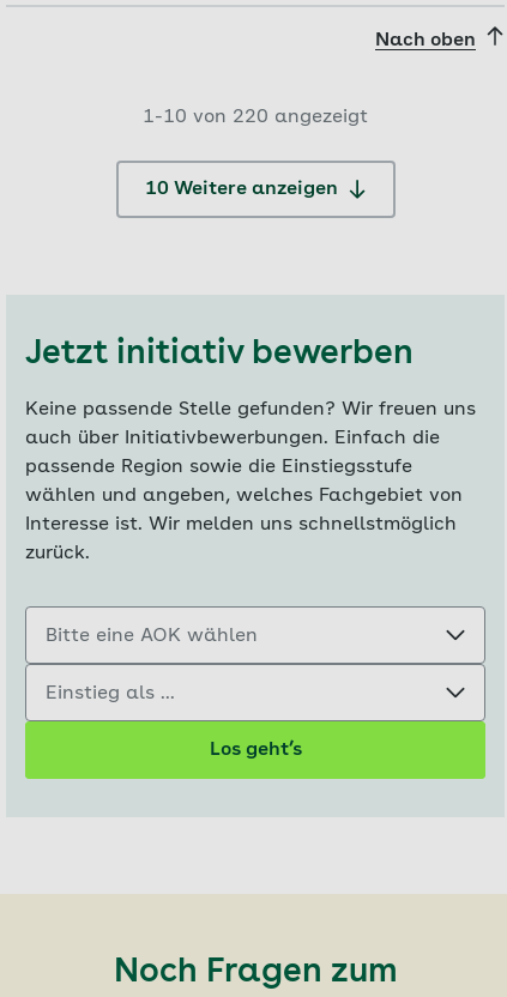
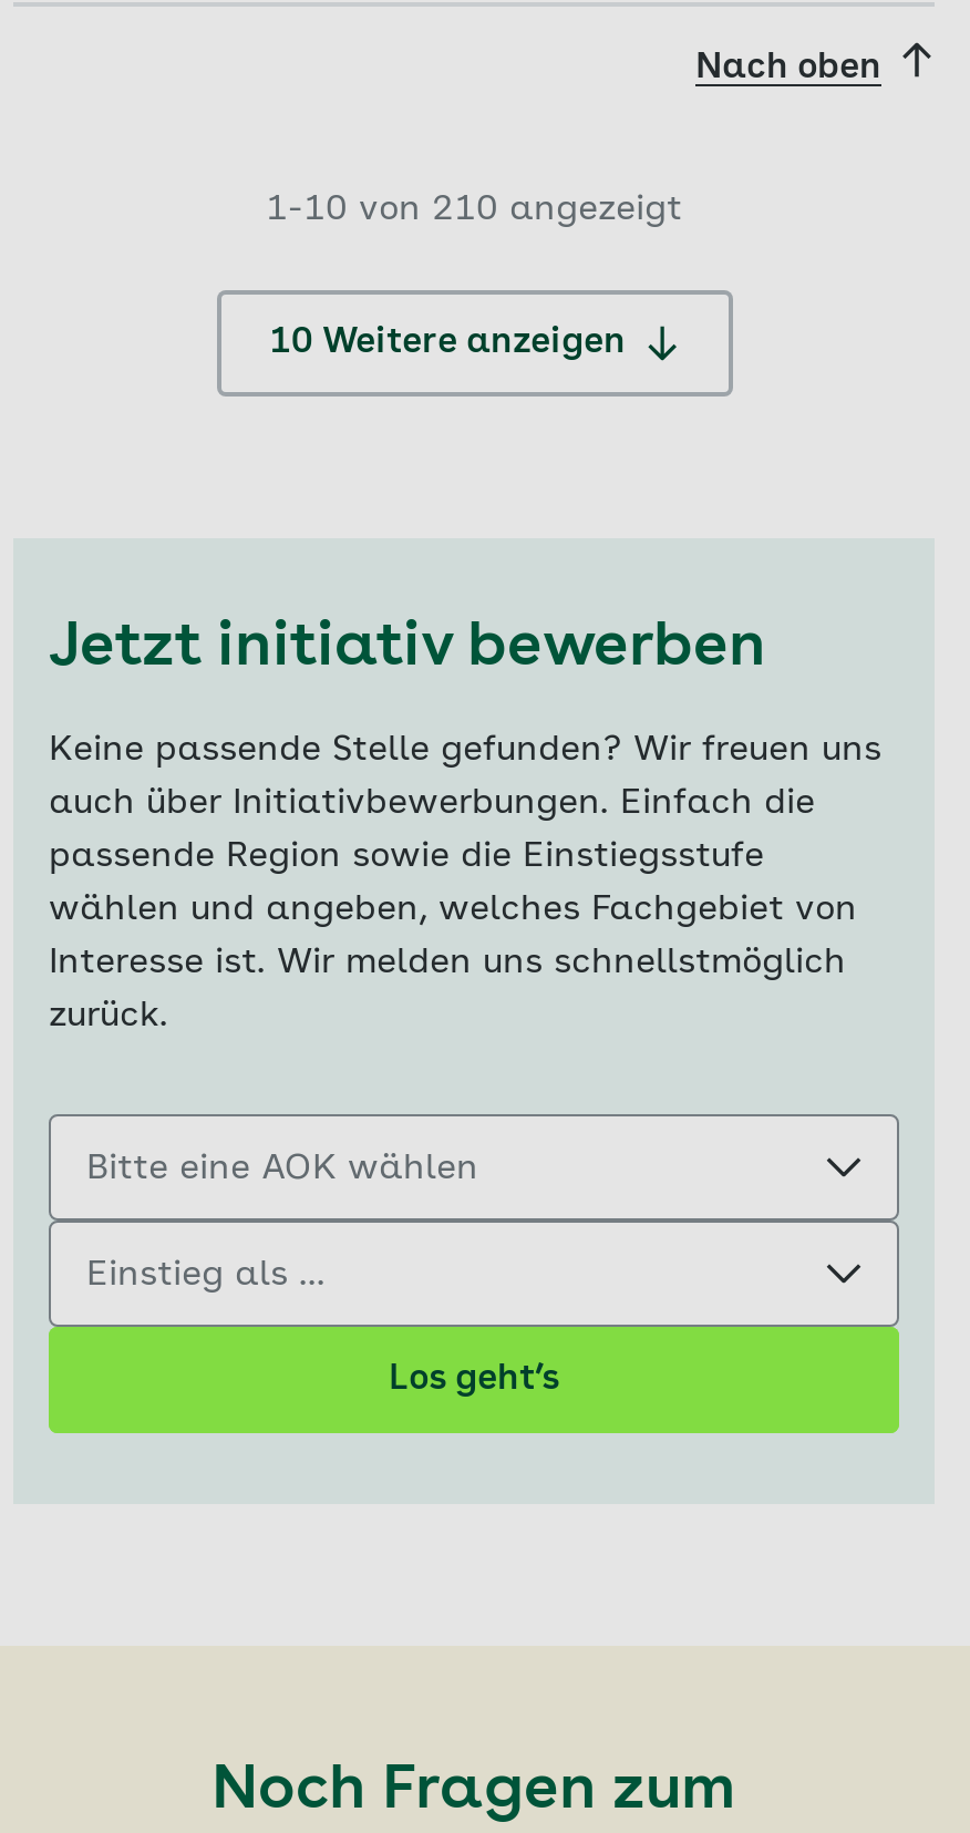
- 1-10 von 220 angezeigt
+ 1-10 von 210 angezeigt
